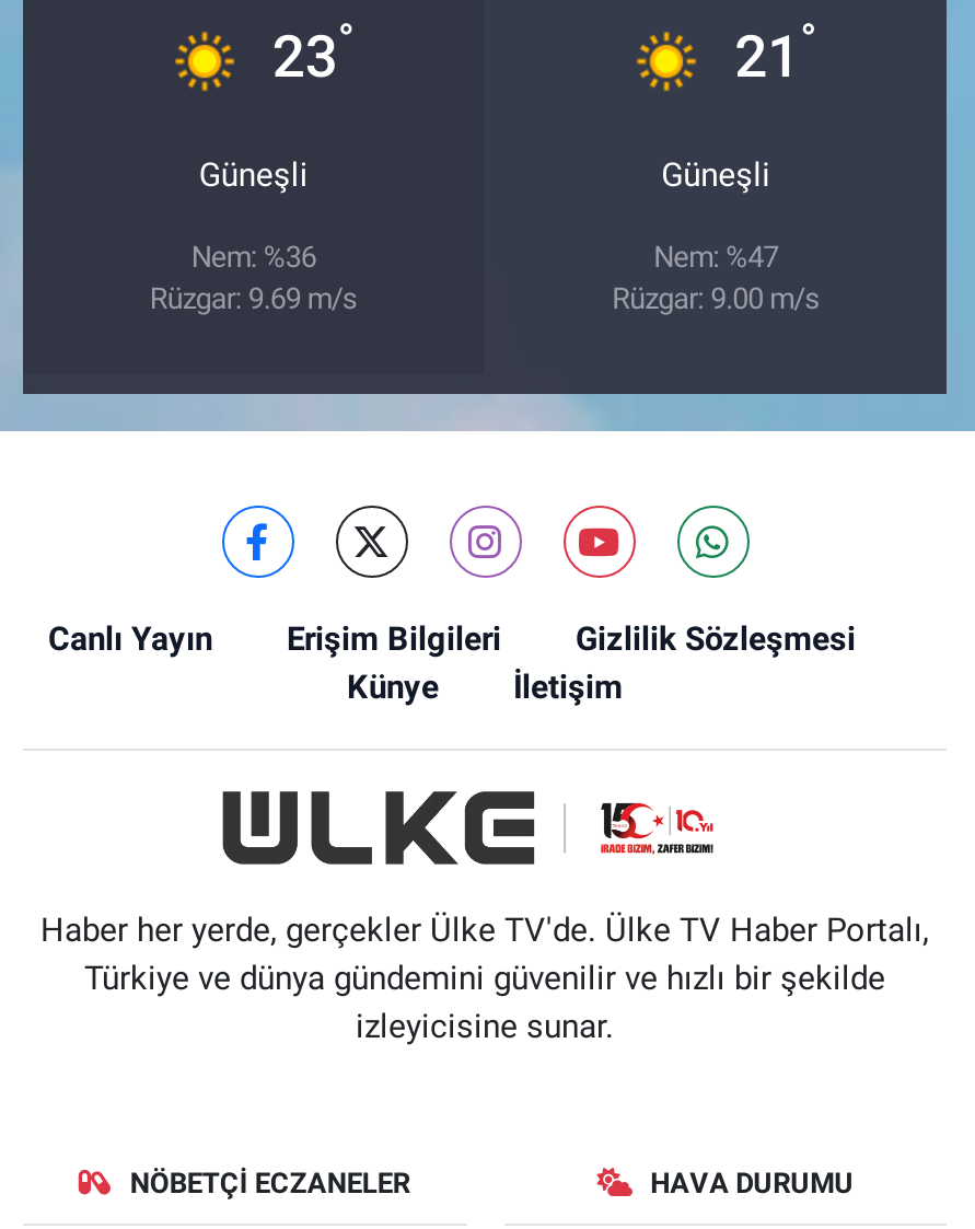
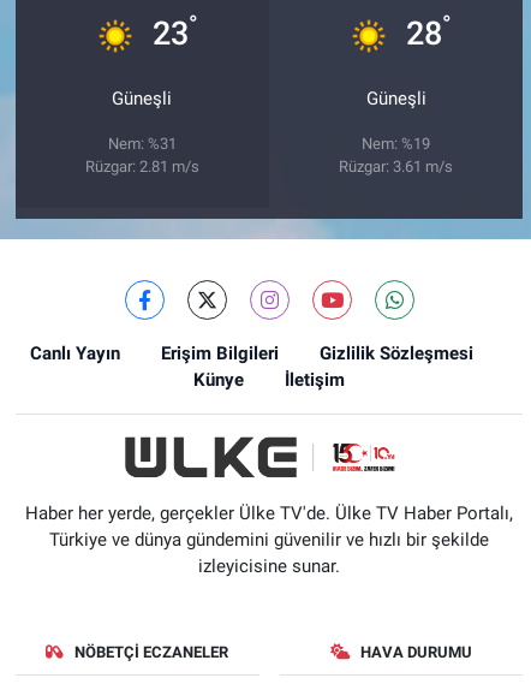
- 21 °
+ 28 °

- Nem: %36
- Rüzgar: 9.69 m/s
+ Nem: %31
+ Rüzgar: 2.81 m/s

- Nem: %47
+ Nem: %19

- Rüzgar: 9.00 m/s
+ Rüzgar: 3.61 m/s
